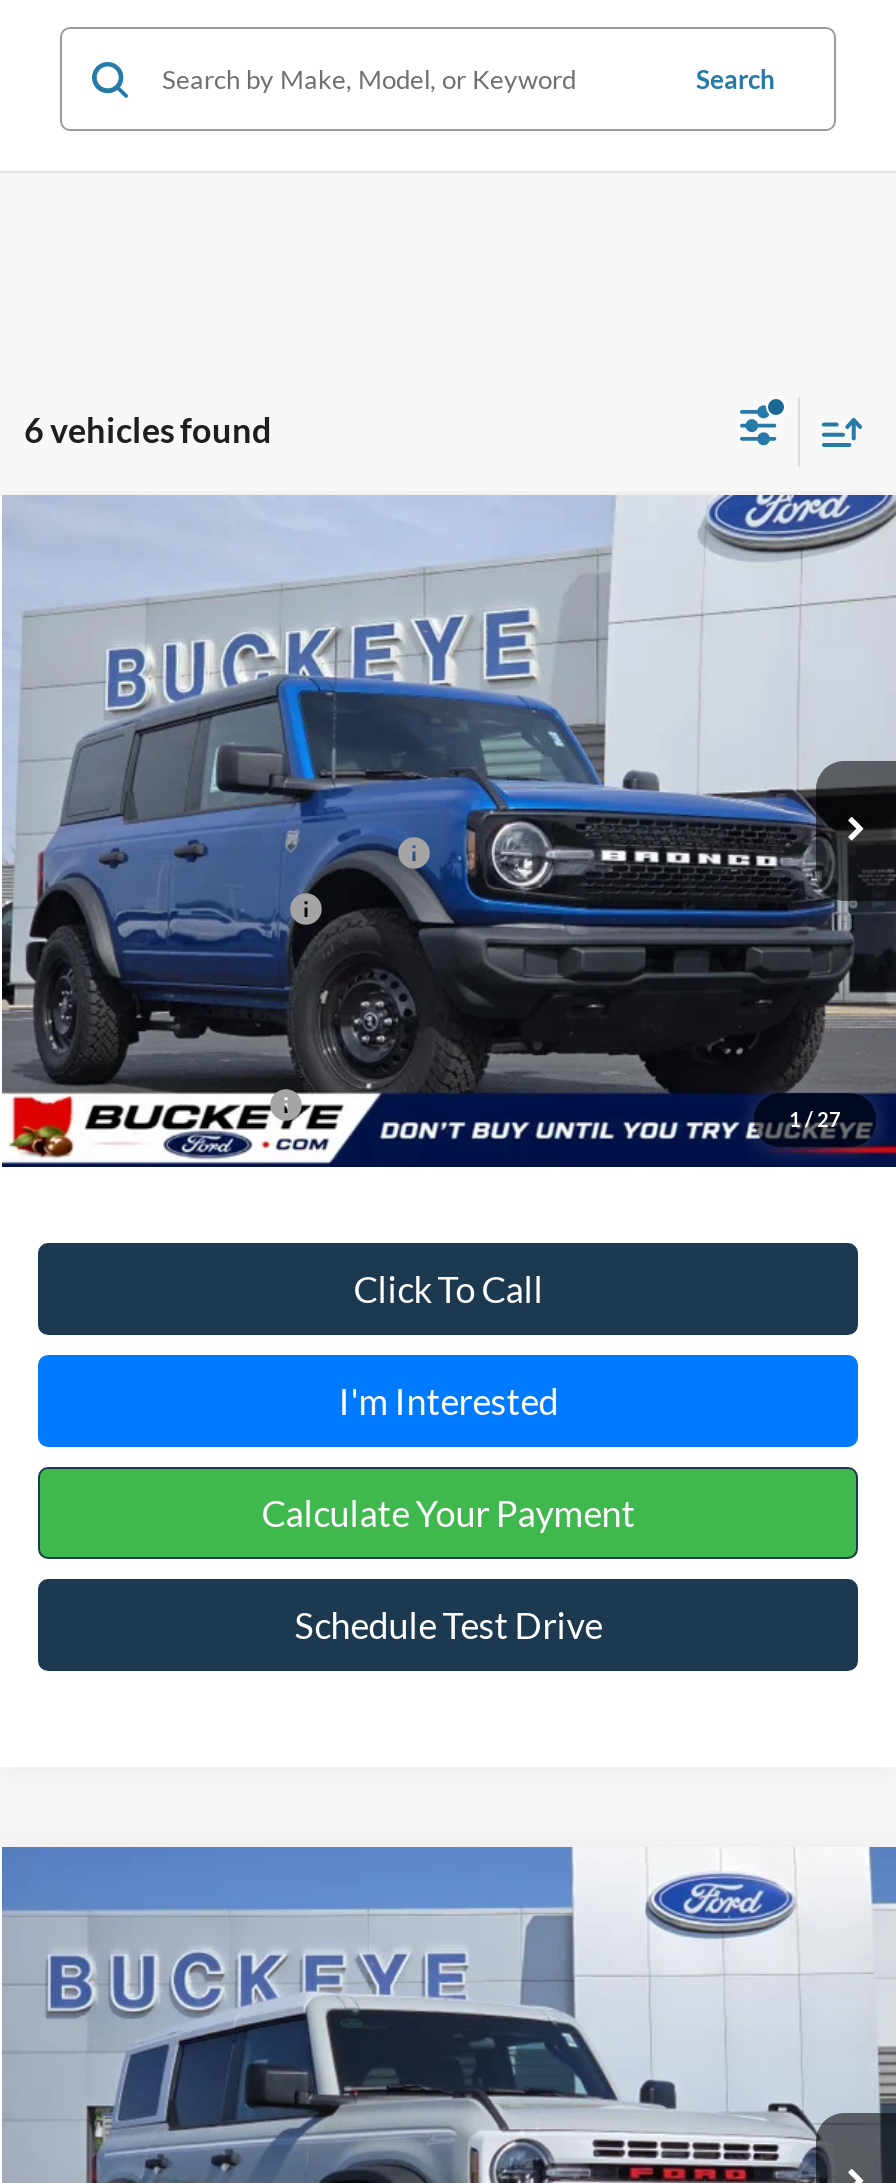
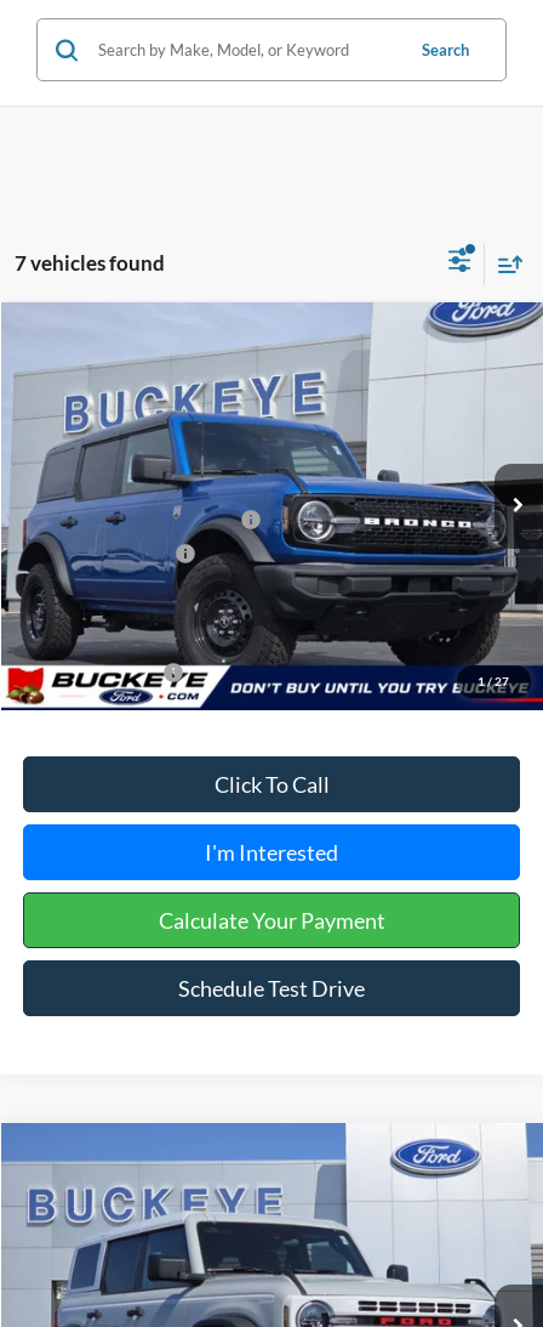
- 6 vehicles found
+ 7 vehicles found
